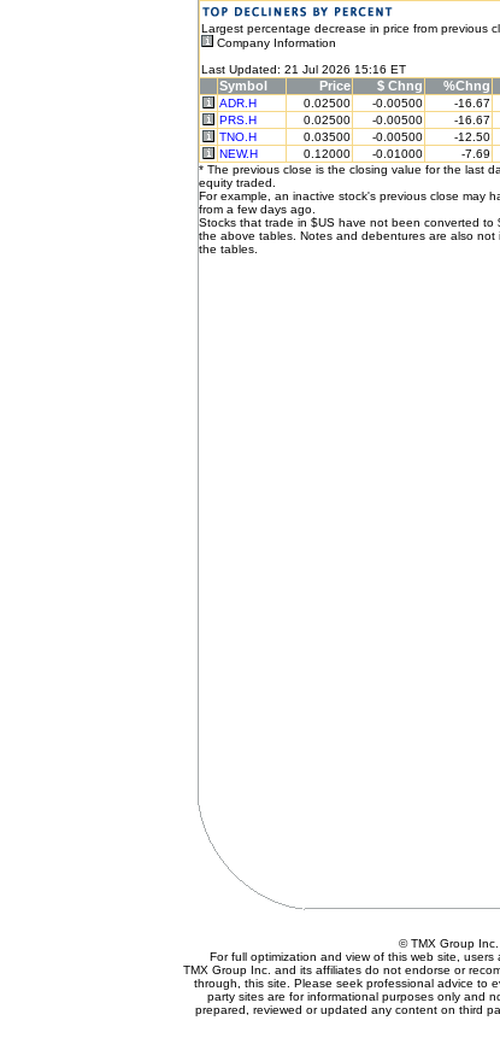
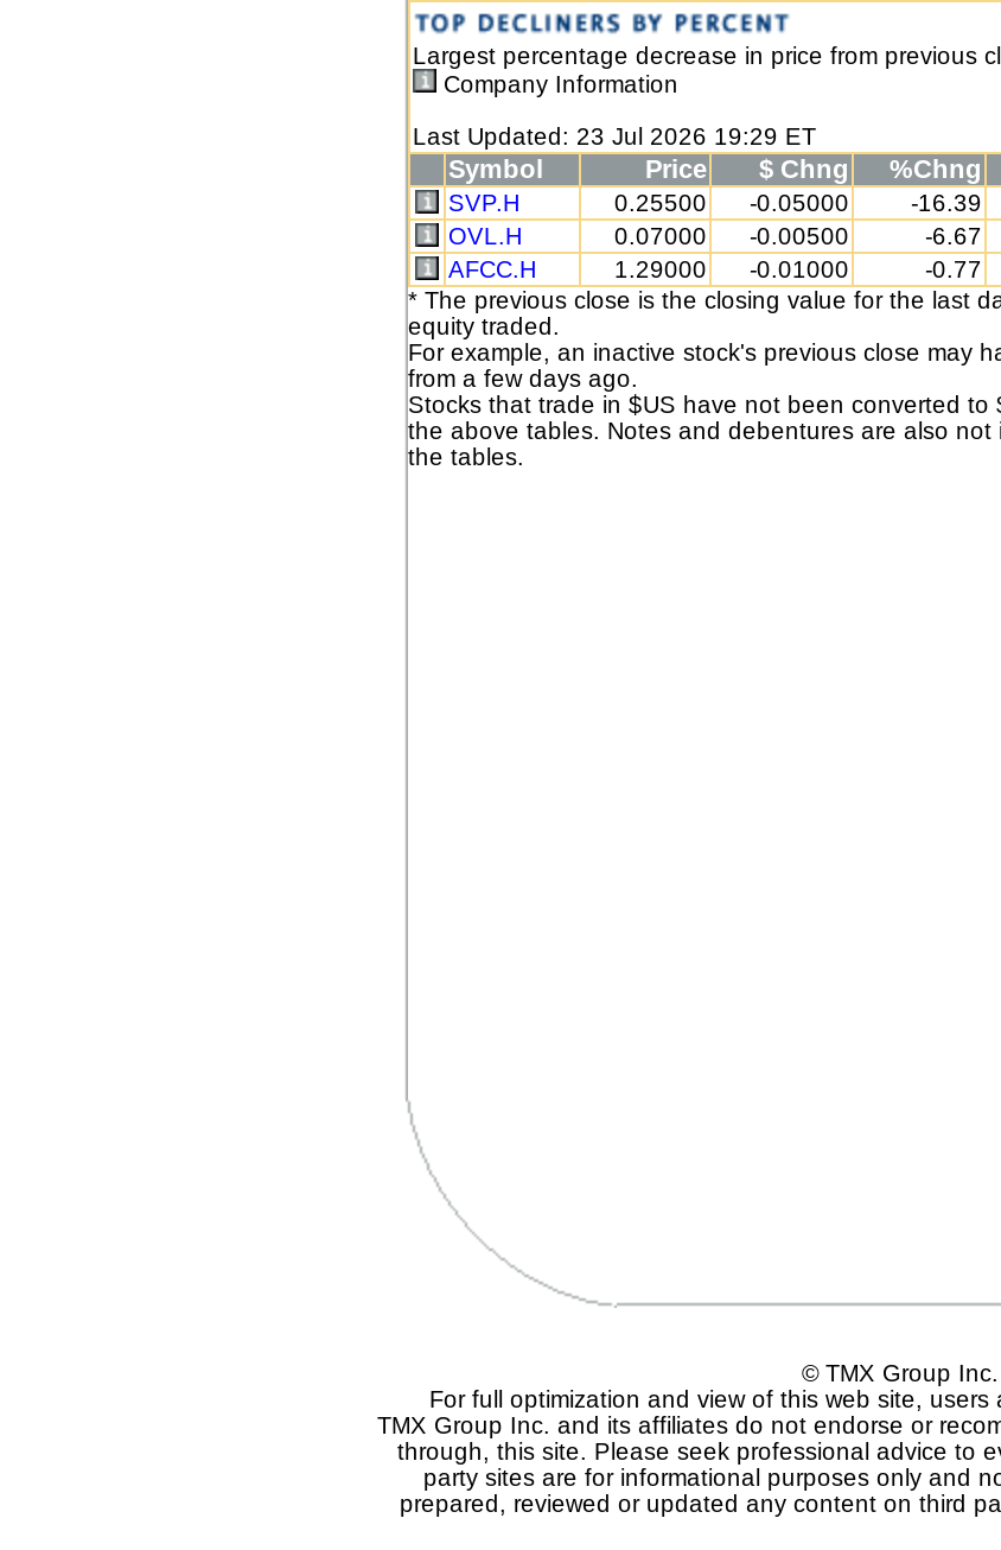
- Last Updated: 21 Jul 2026 15:16 ET
+ Last Updated: 23 Jul 2026 19:29 ET

- ADR.H
- 0.02500
+ SVP.H
+ 0.25500
+ -0.05000
+ -16.39
+ OVL.H
+ 0.07000

- -16.67
- PRS.H
- 0.02500
- -0.00500
- -16.67
- TNO.H
- 0.03500
- -0.00500
- -12.50
- NEW.H
- 0.12000
+ -6.67
+ AFCC.H
+ 1.29000

- -7.69
+ -0.77
